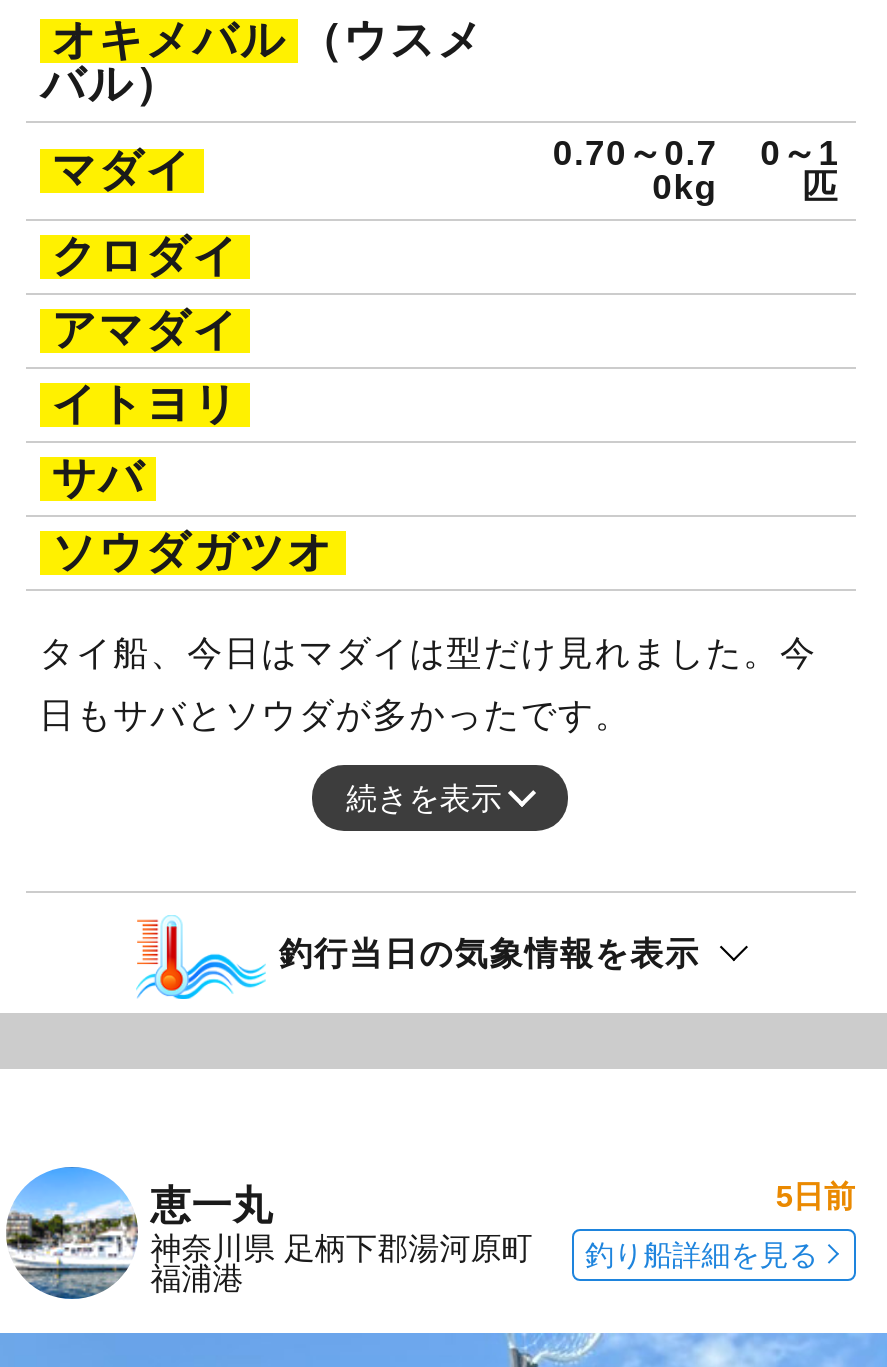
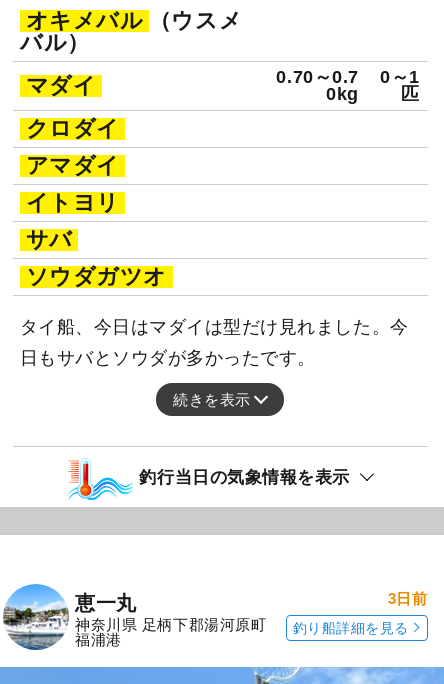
- 5日前
+ 3日前
